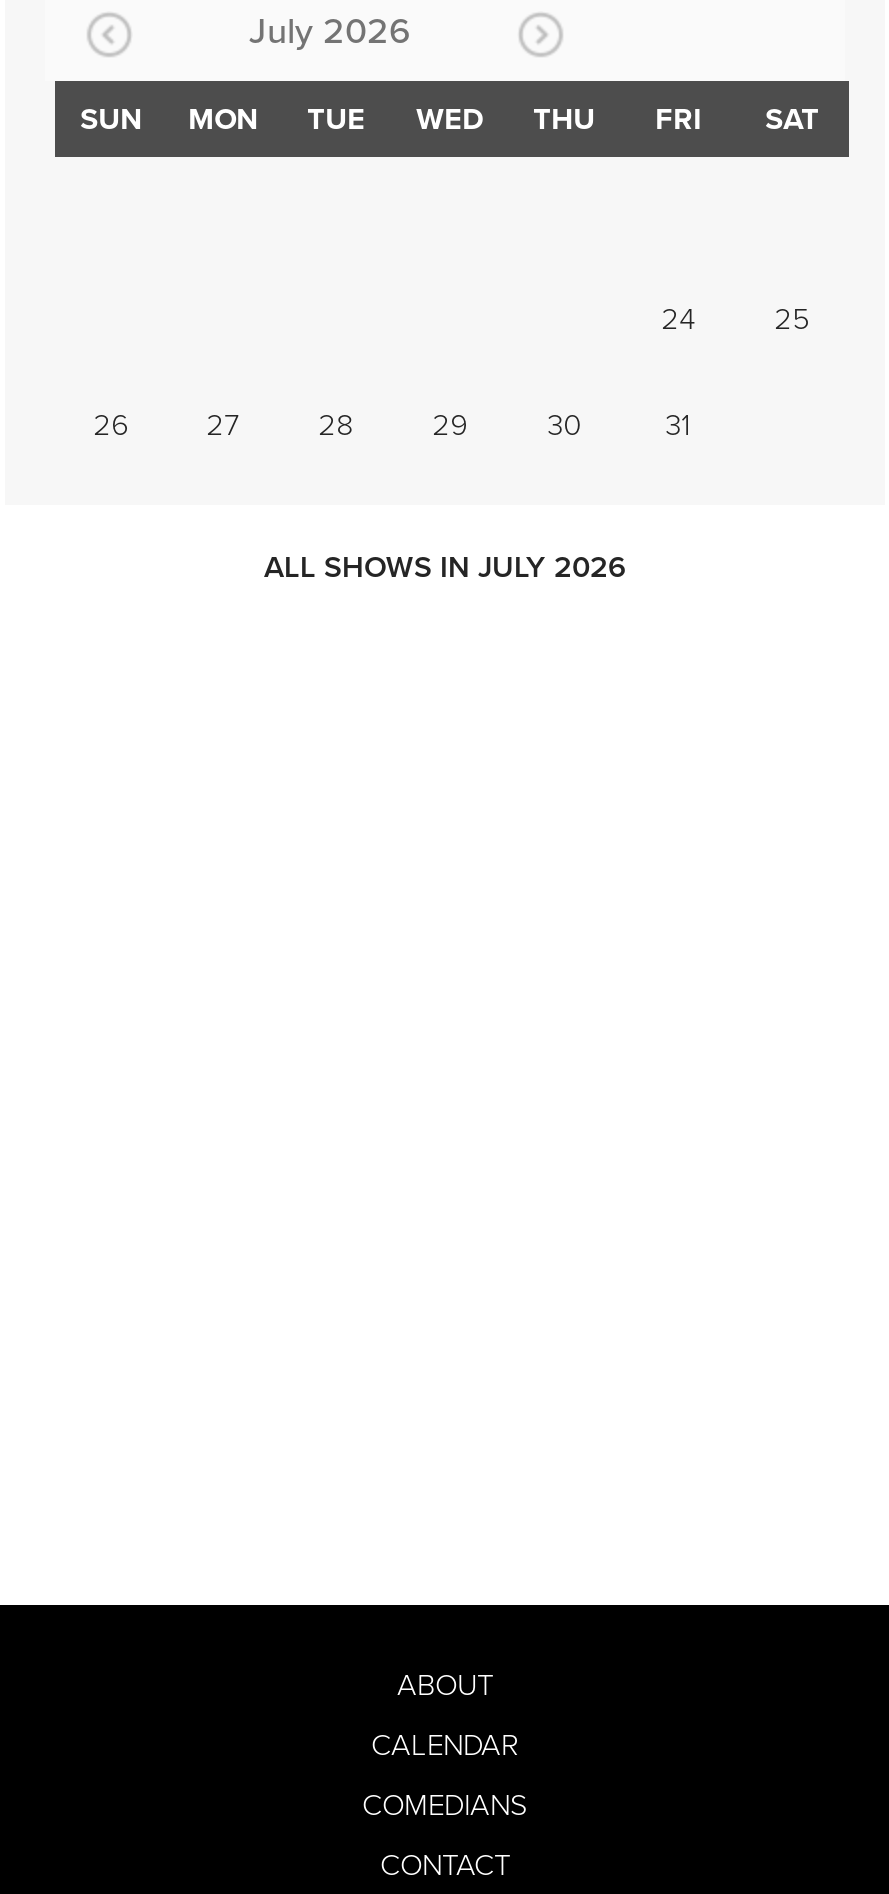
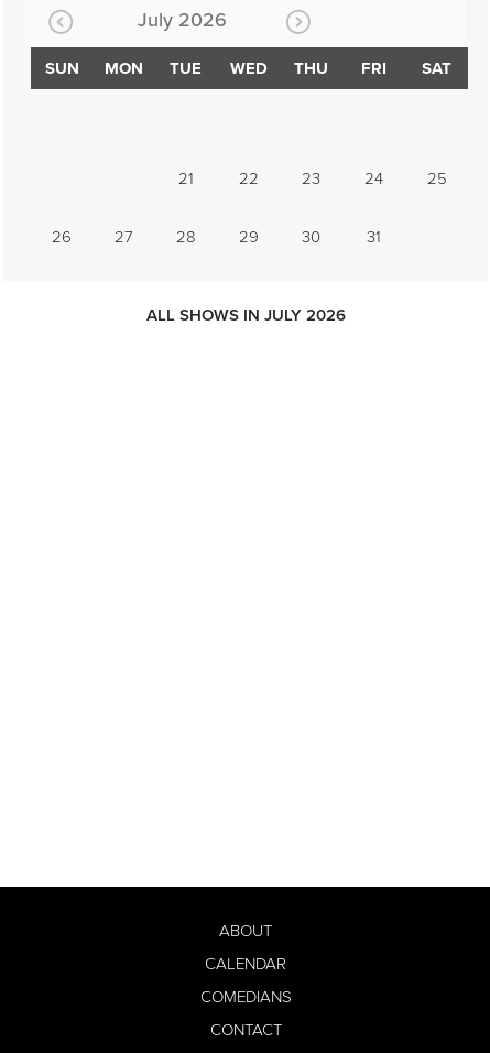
+ 21
+ 22
+ 23
